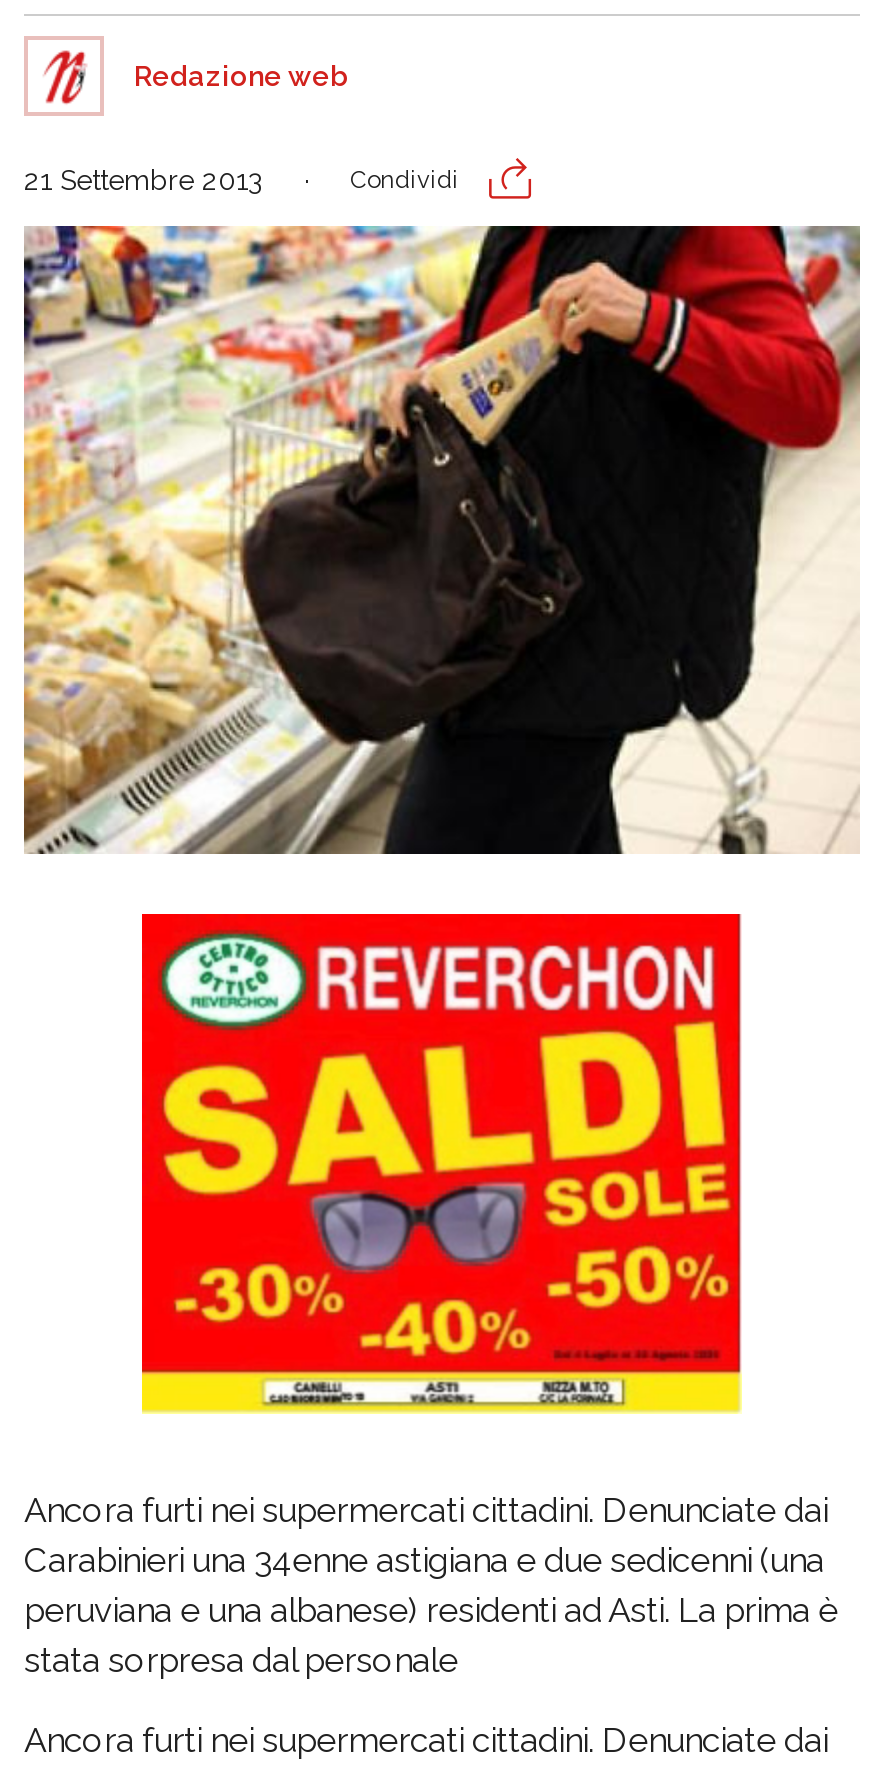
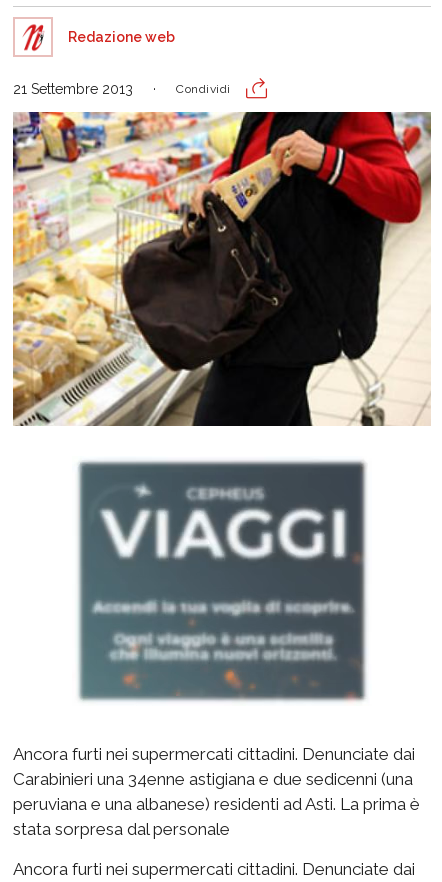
- [image]
+ [image]
